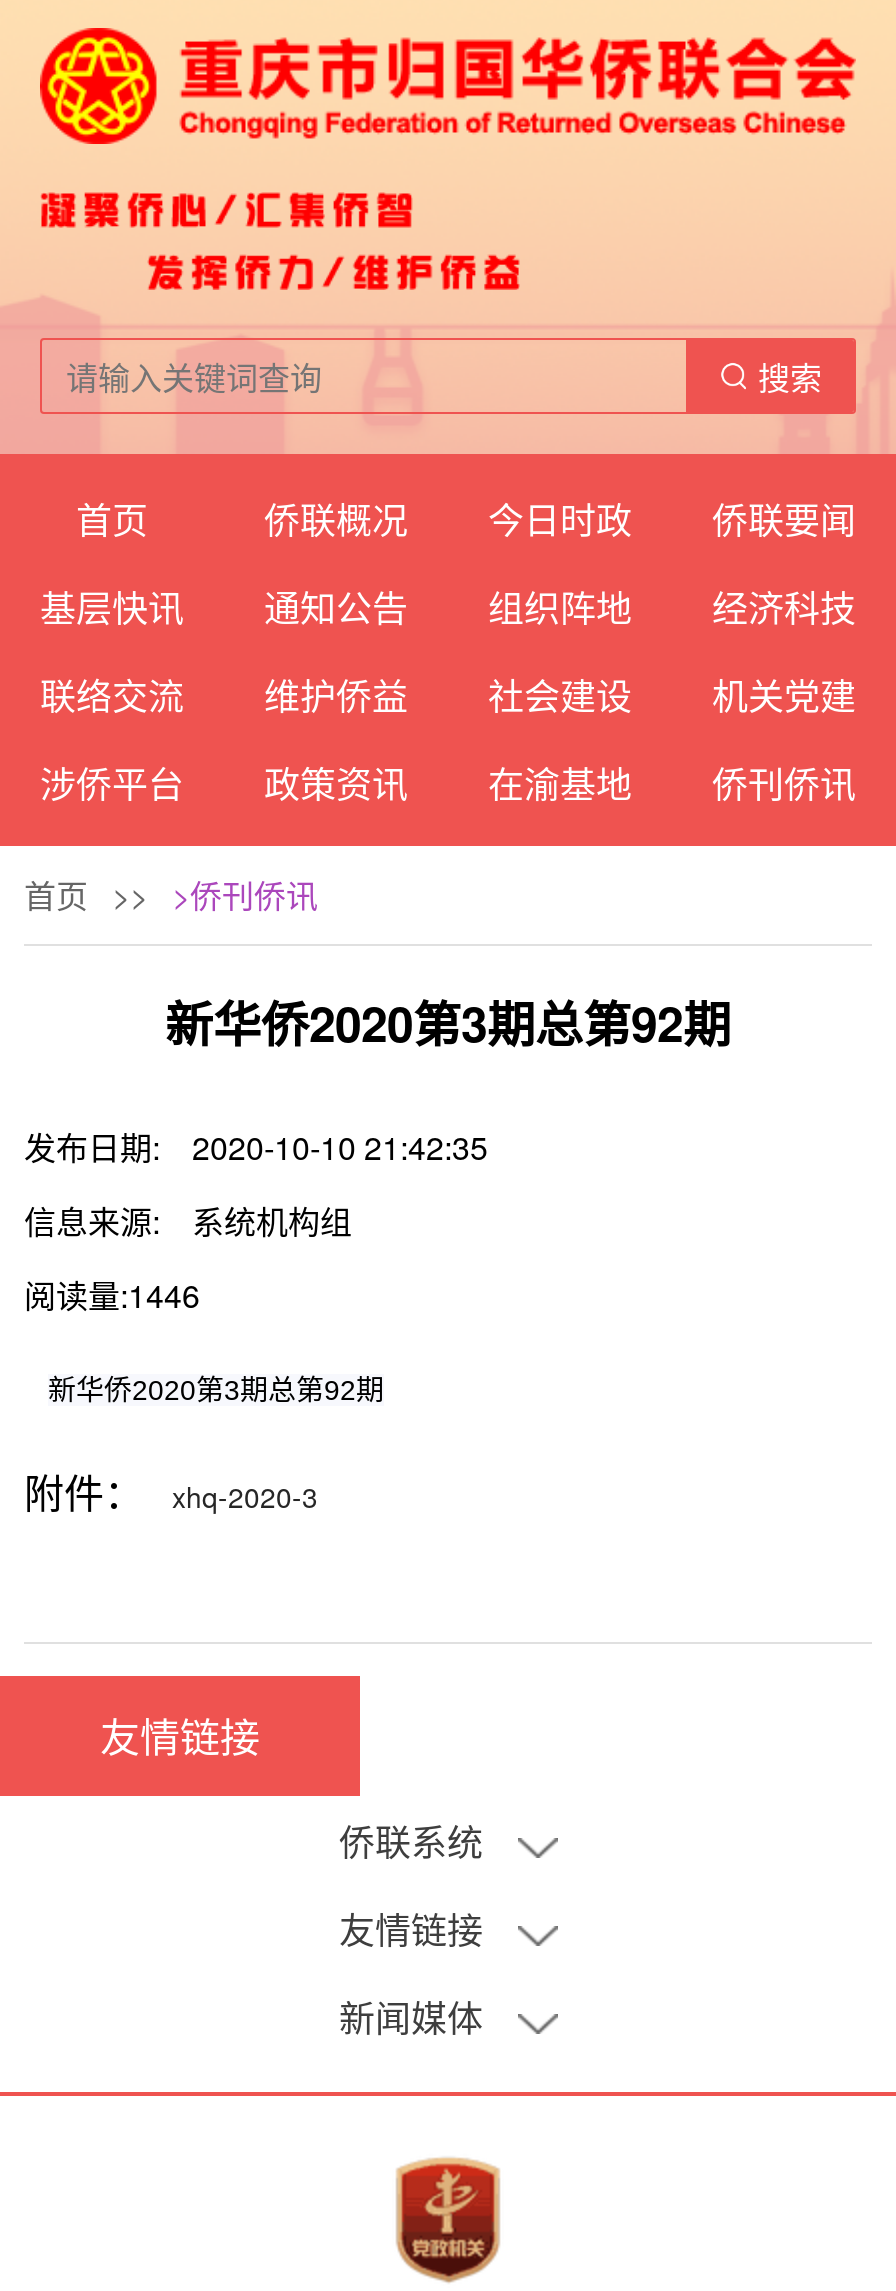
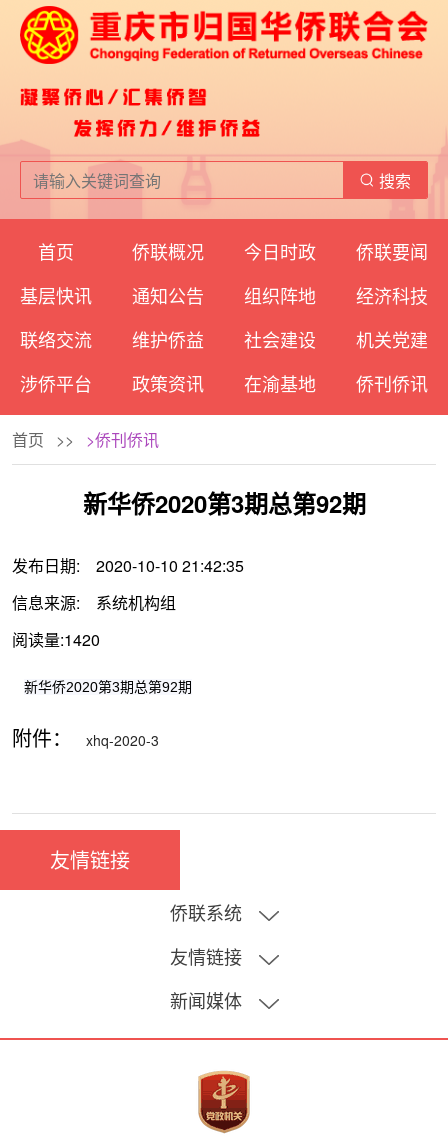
- 阅读量:1446
+ 阅读量:1420
